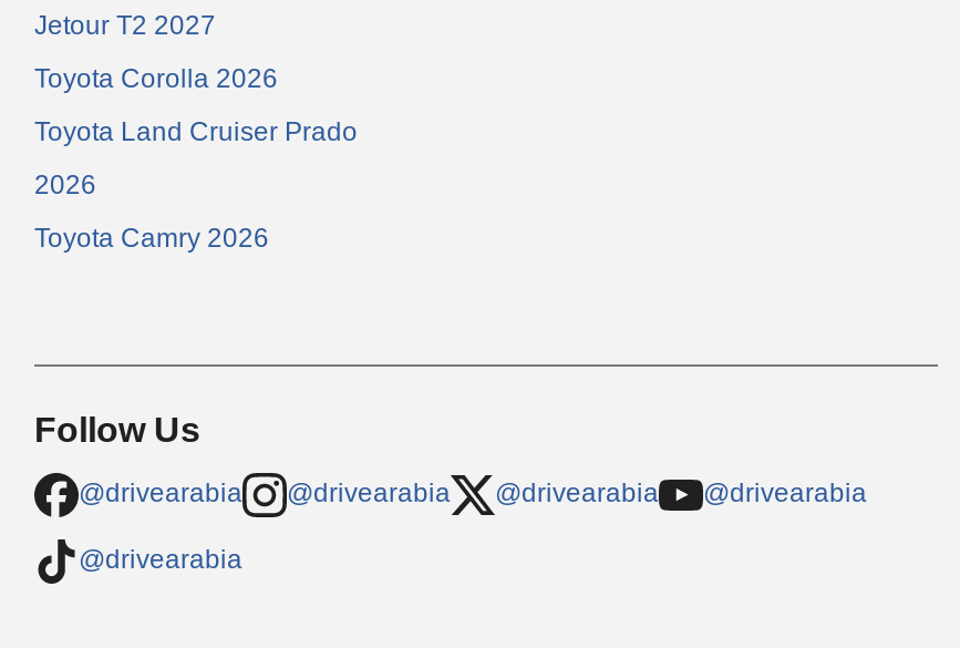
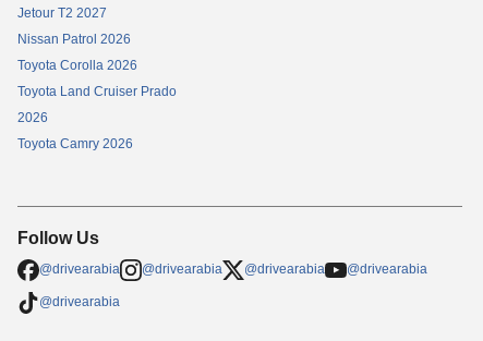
+ Nissan Patrol 2026
